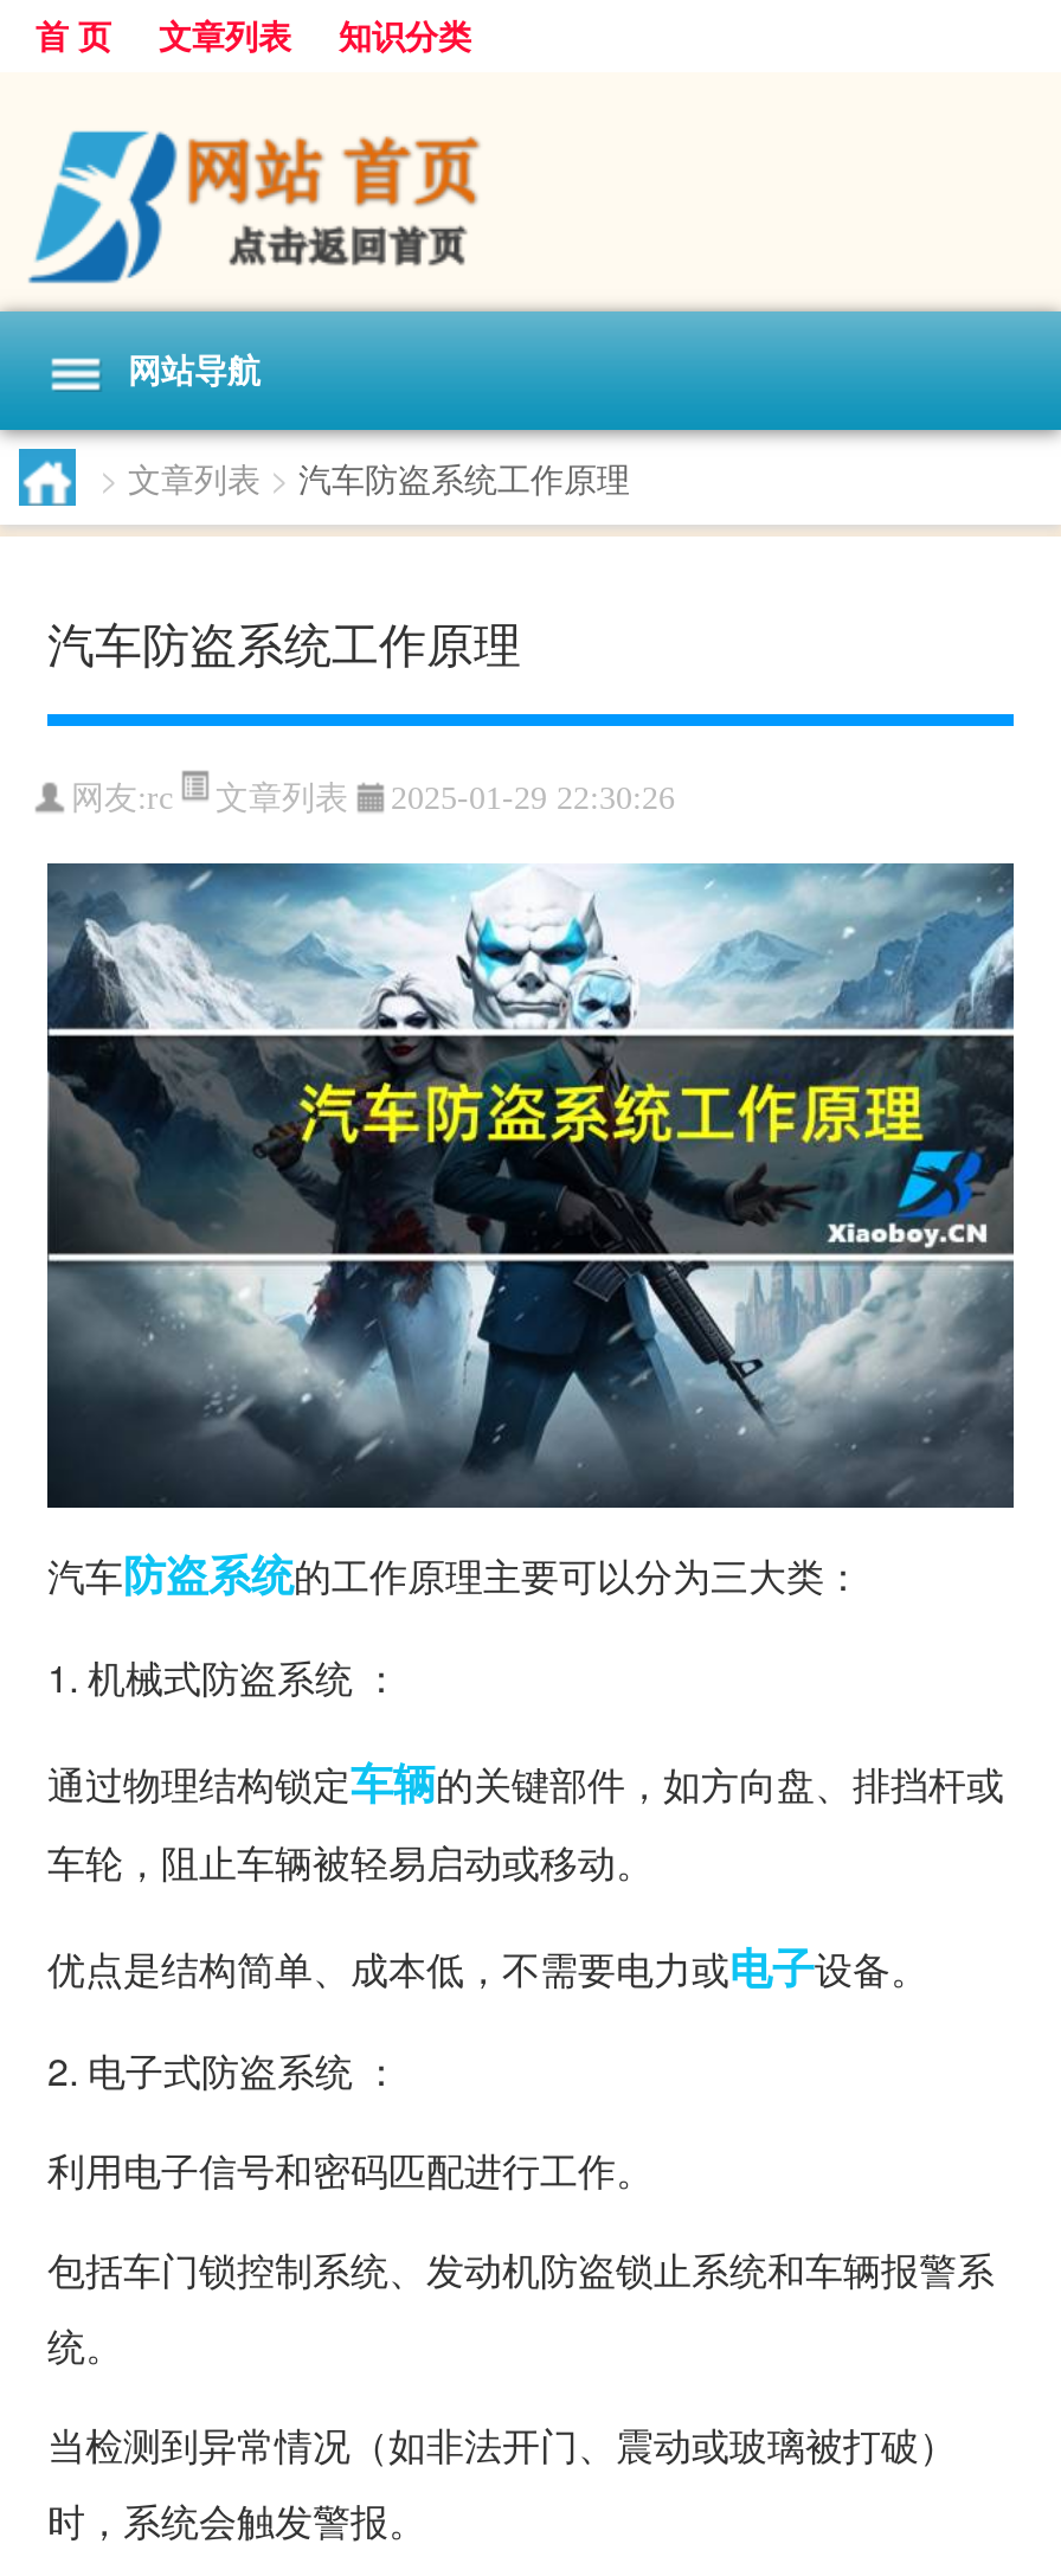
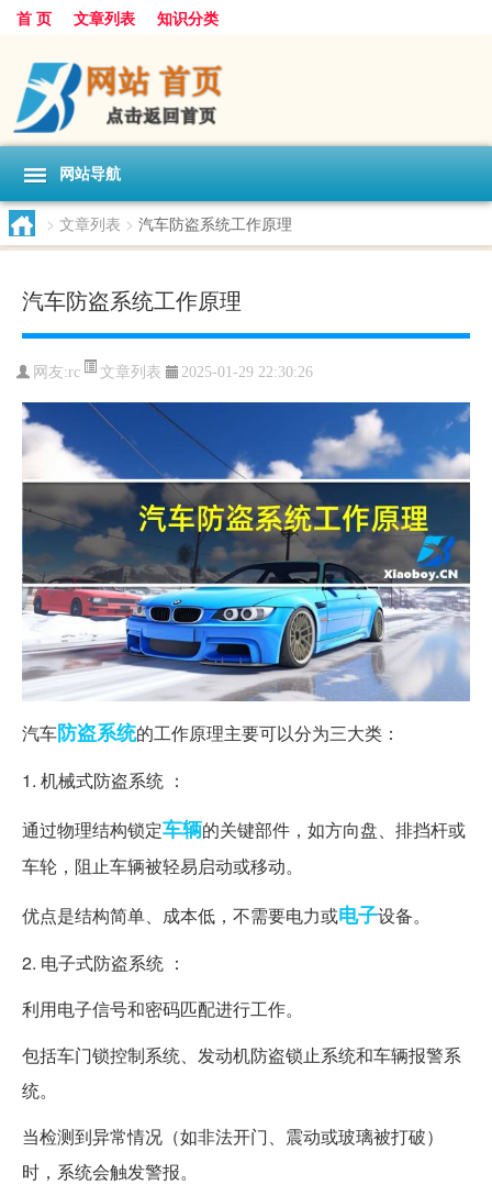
- [image]
+ [image]
